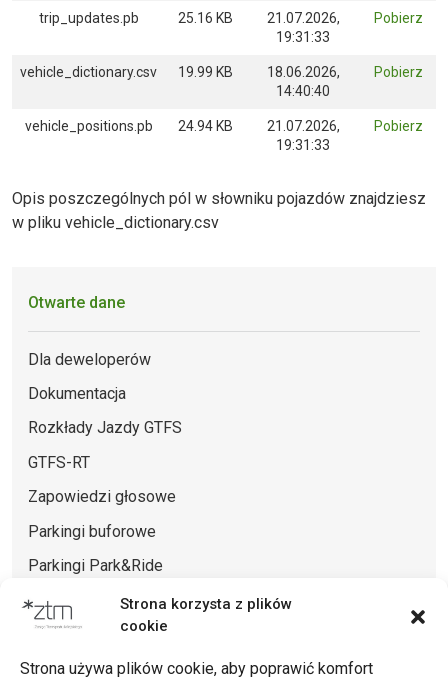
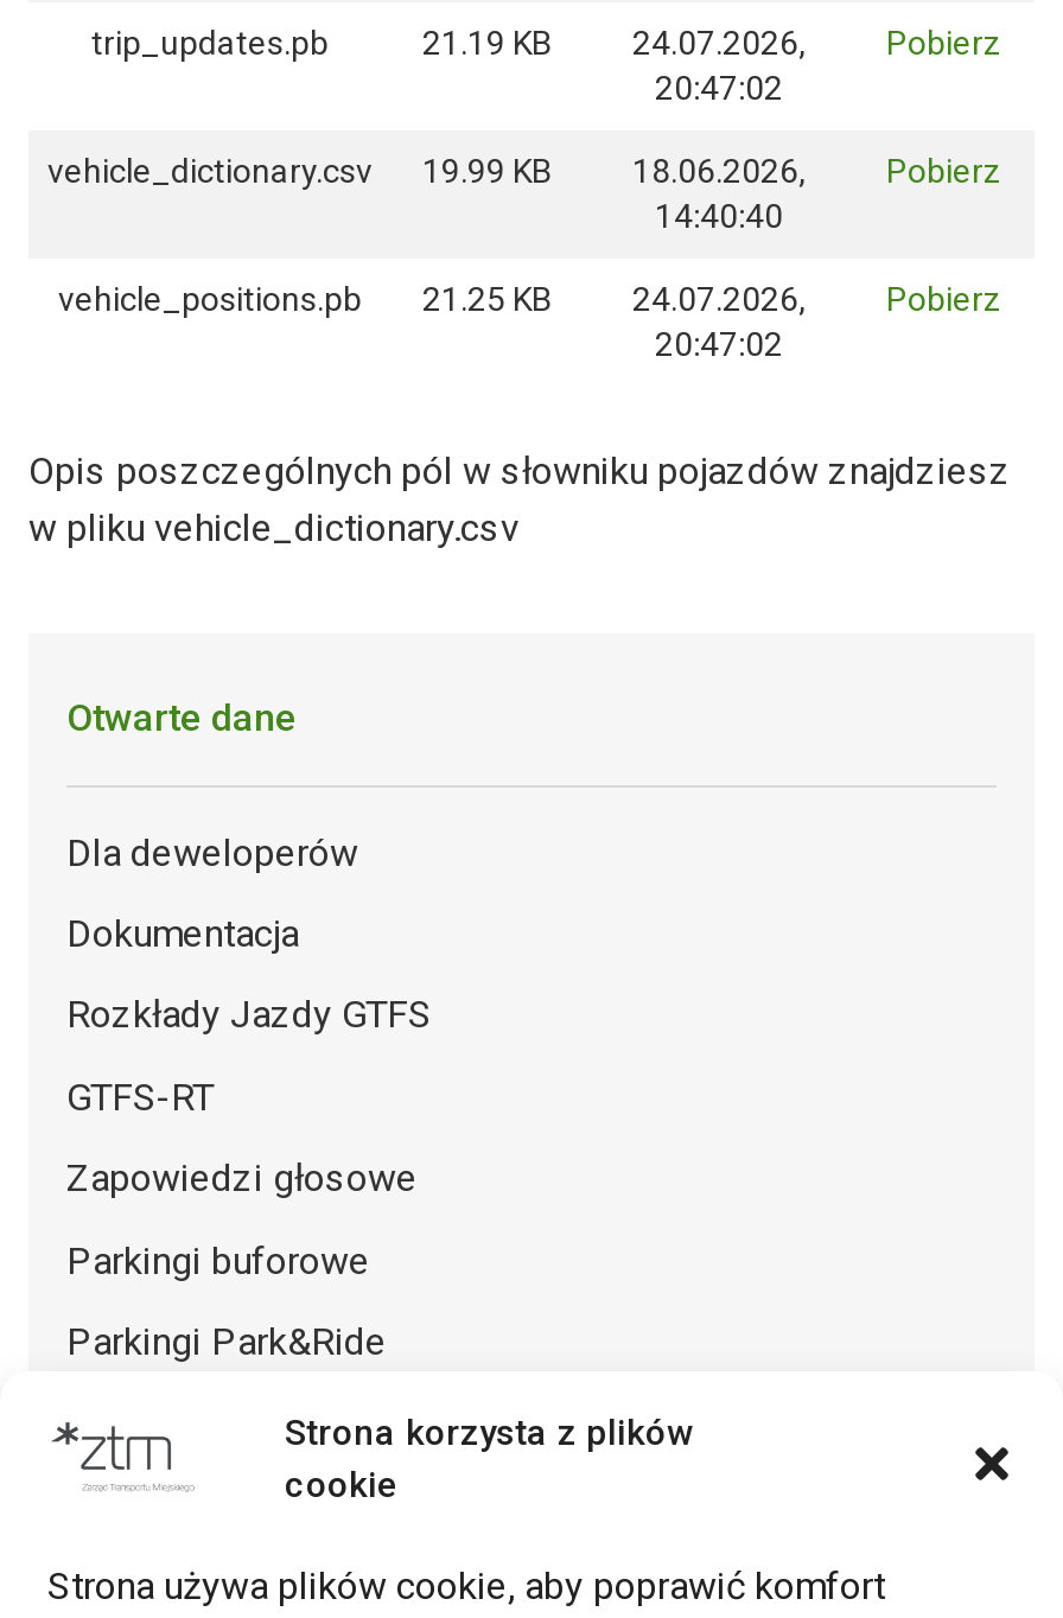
- 25.16 KB
+ 21.19 KB

- 21.07.2026,
+ 24.07.2026,

- 19:31:33
+ 20:47:02

- vehicle_positions.pb 24.94 KB
+ vehicle_positions.pb 21.25 KB

- 21.07.2026,
+ 24.07.2026,

- 19:31:33
+ 20:47:02
